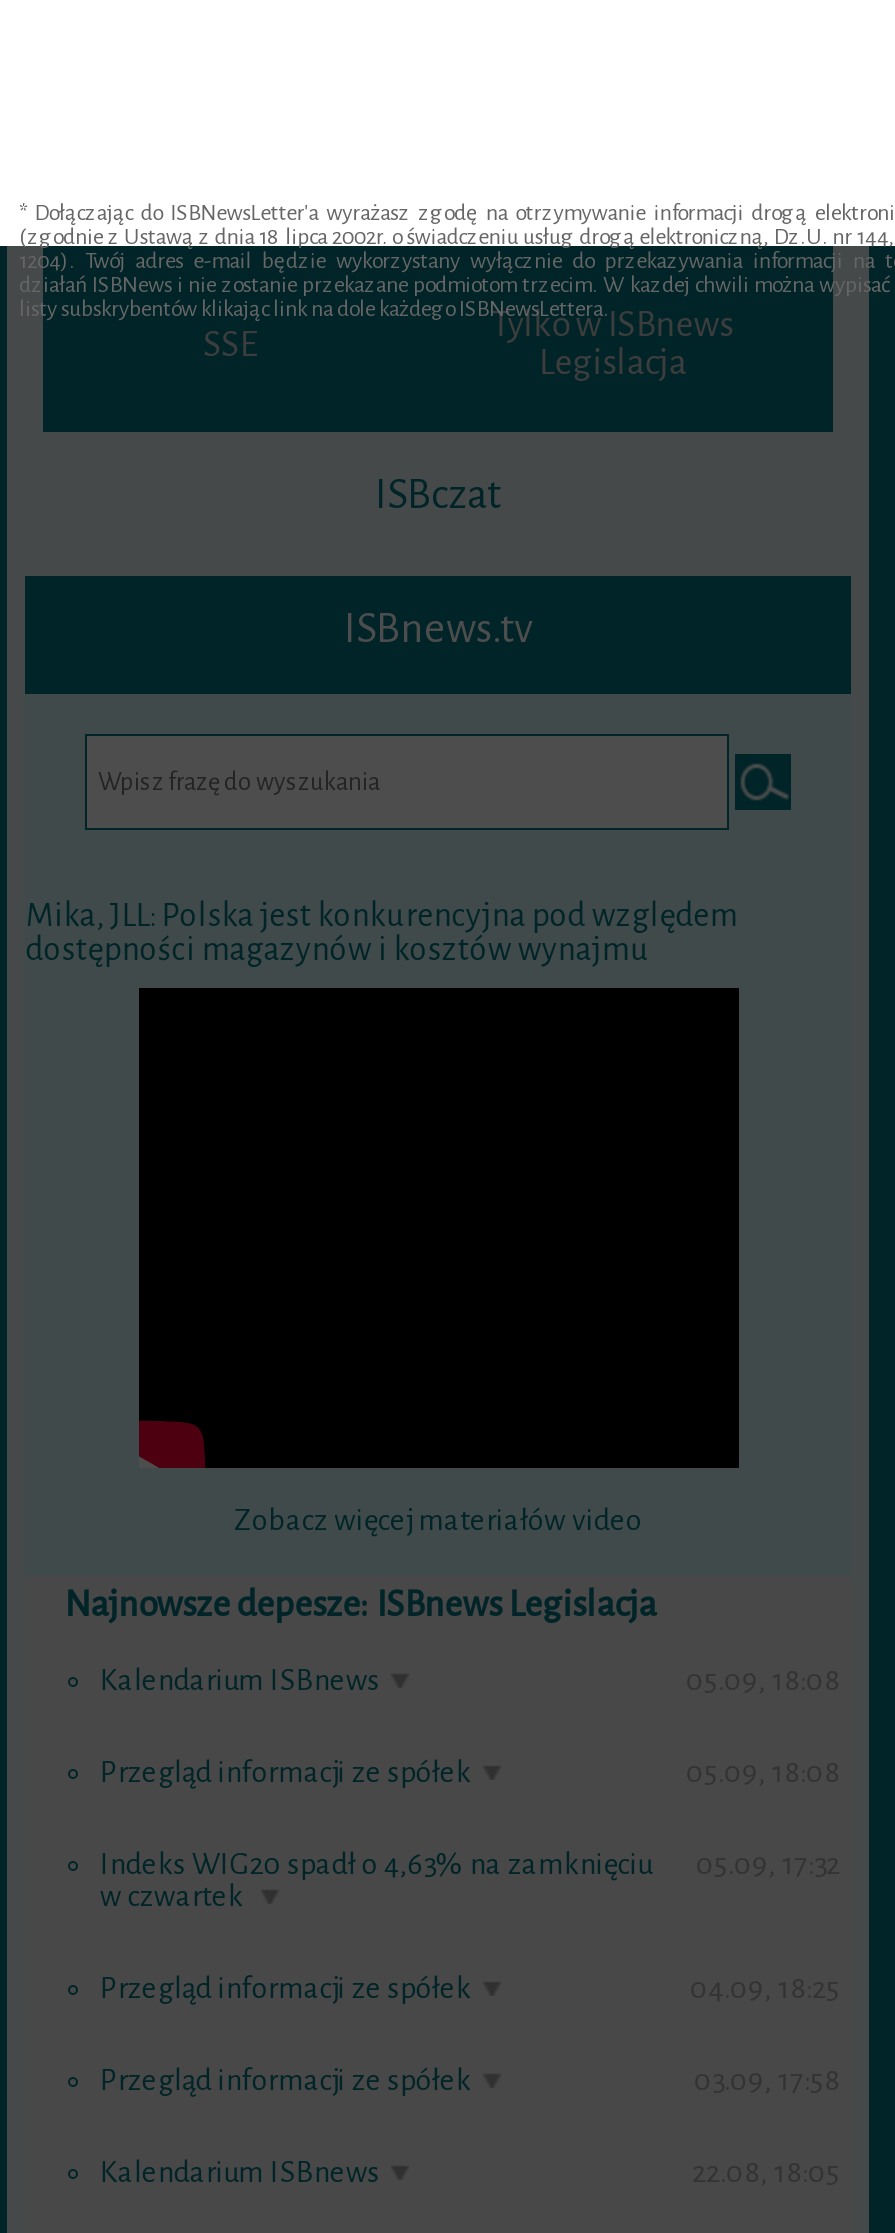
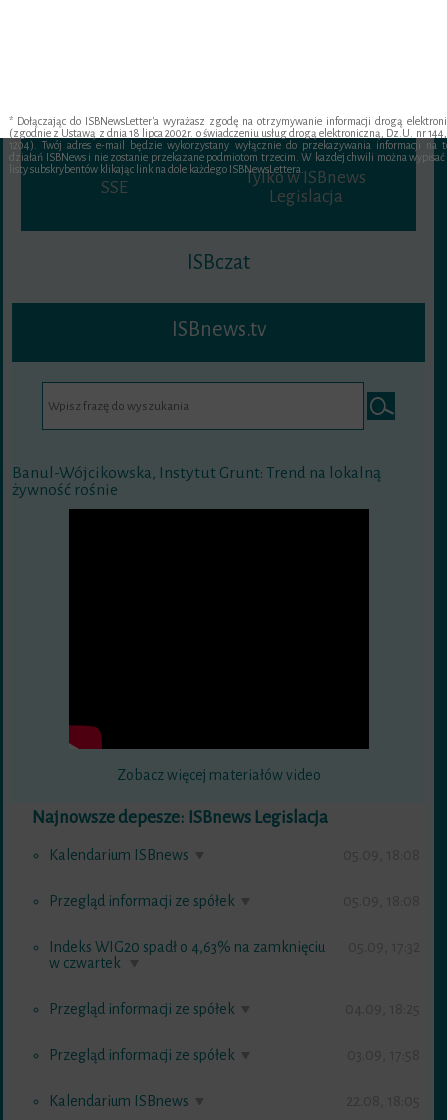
- Mika, JLL: Polska jest konkurencyjna pod względem
- dostępności magazynów i kosztów wynajmu
+ Banul-Wójcikowska, Instytut Grunt: Trend na lokalną
+ żywność rośnie
